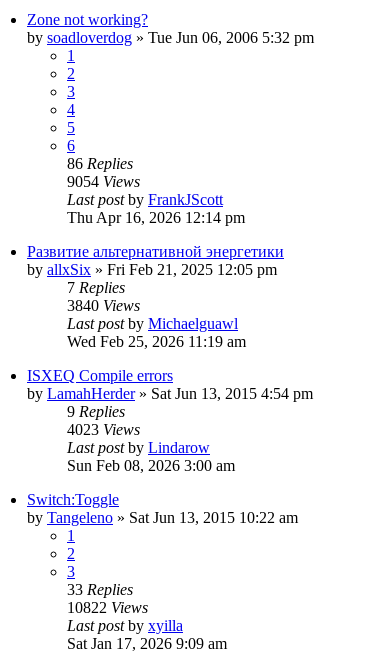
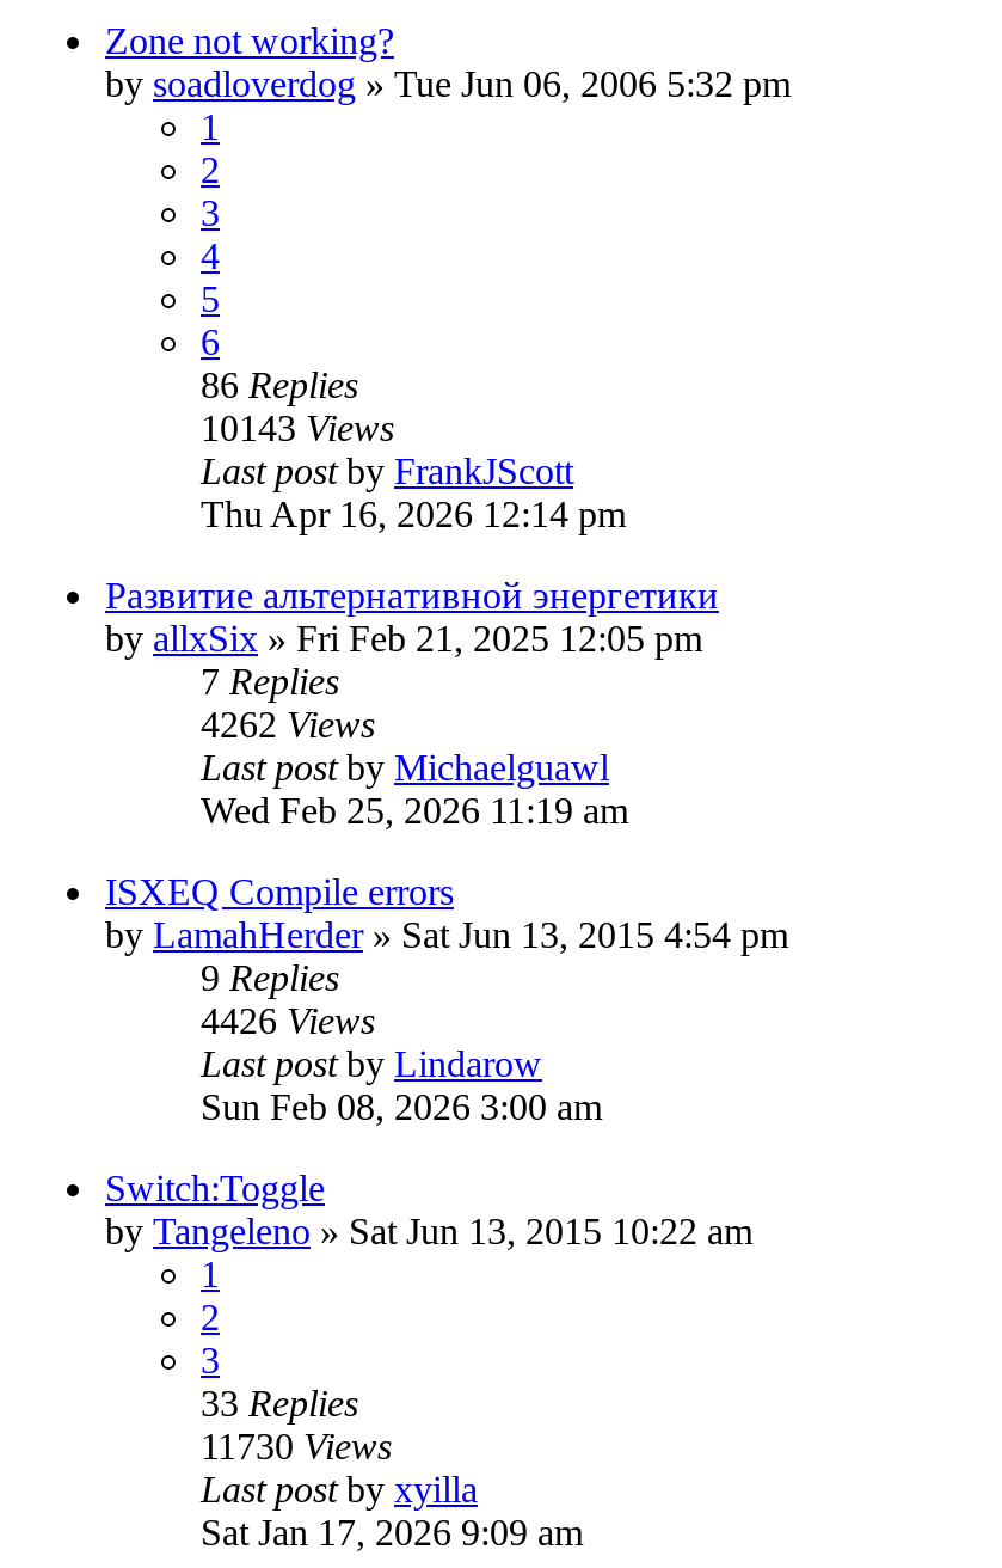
- 9054 Views
+ 10143 Views

- 3840 Views
+ 4262 Views

- 4023 Views
+ 4426 Views

- 10822 Views
+ 11730 Views
